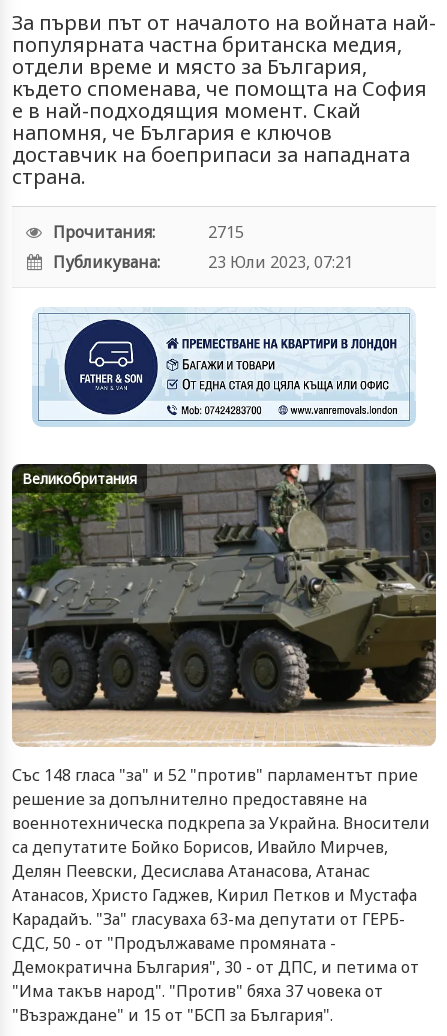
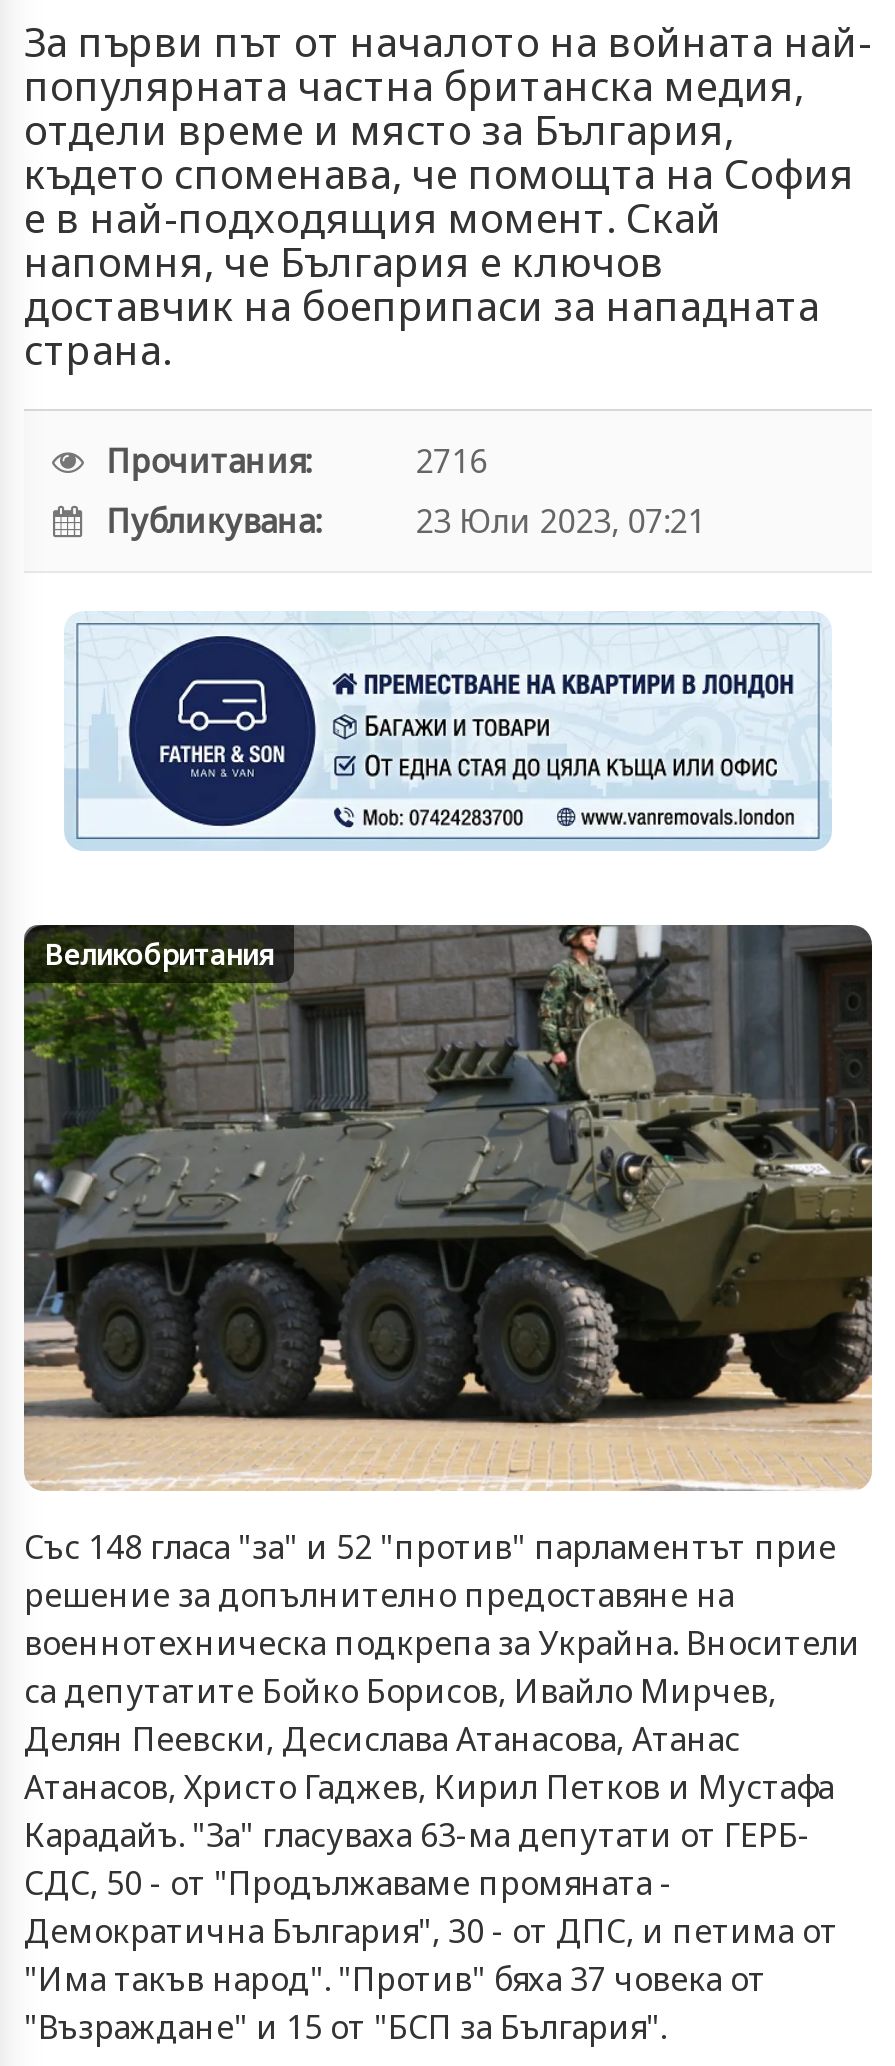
- 2715
+ 2716
